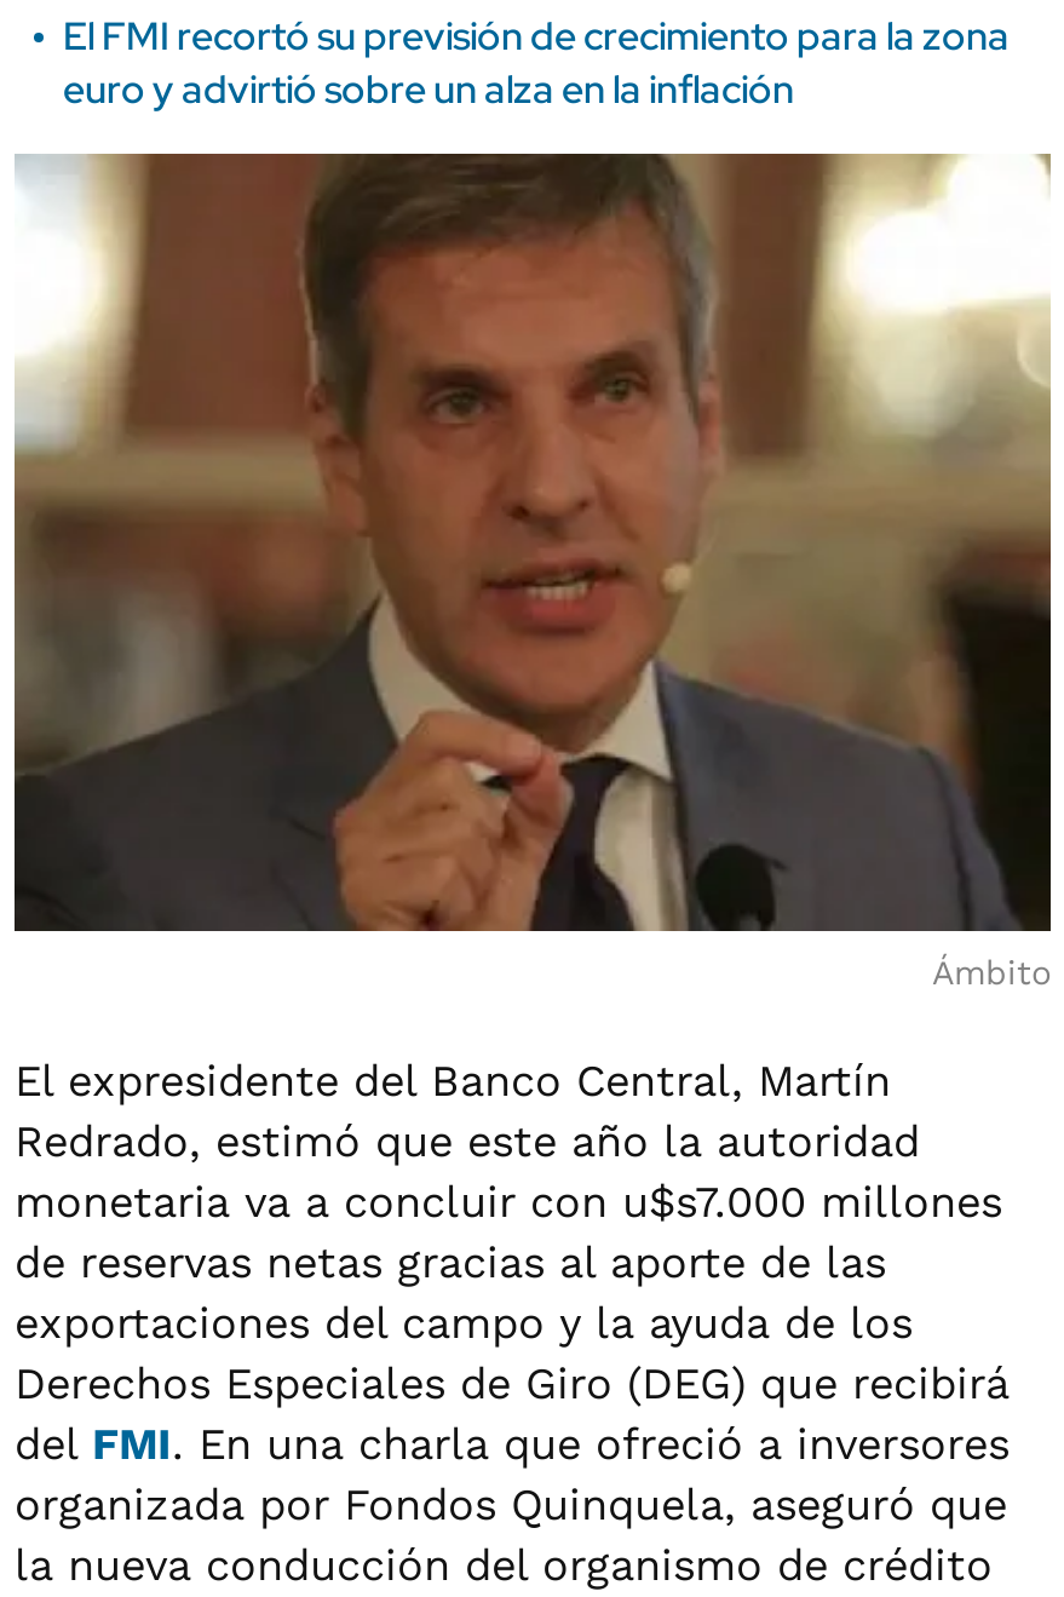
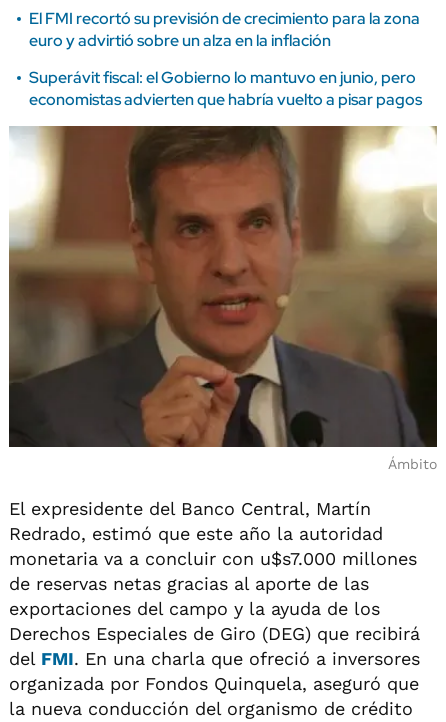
+ Superávit fiscal: el Gobierno lo mantuvo en junio, pero
+ economistas advierten que habría vuelto a pisar pagos
